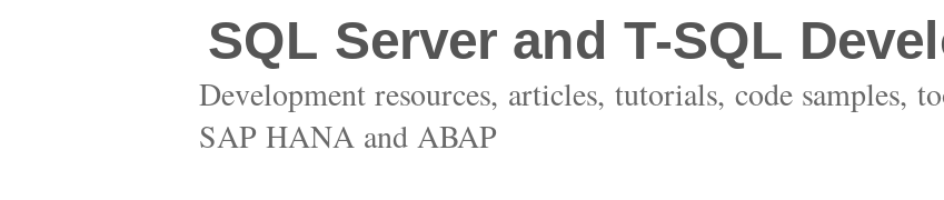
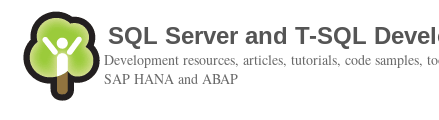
+ [image]
